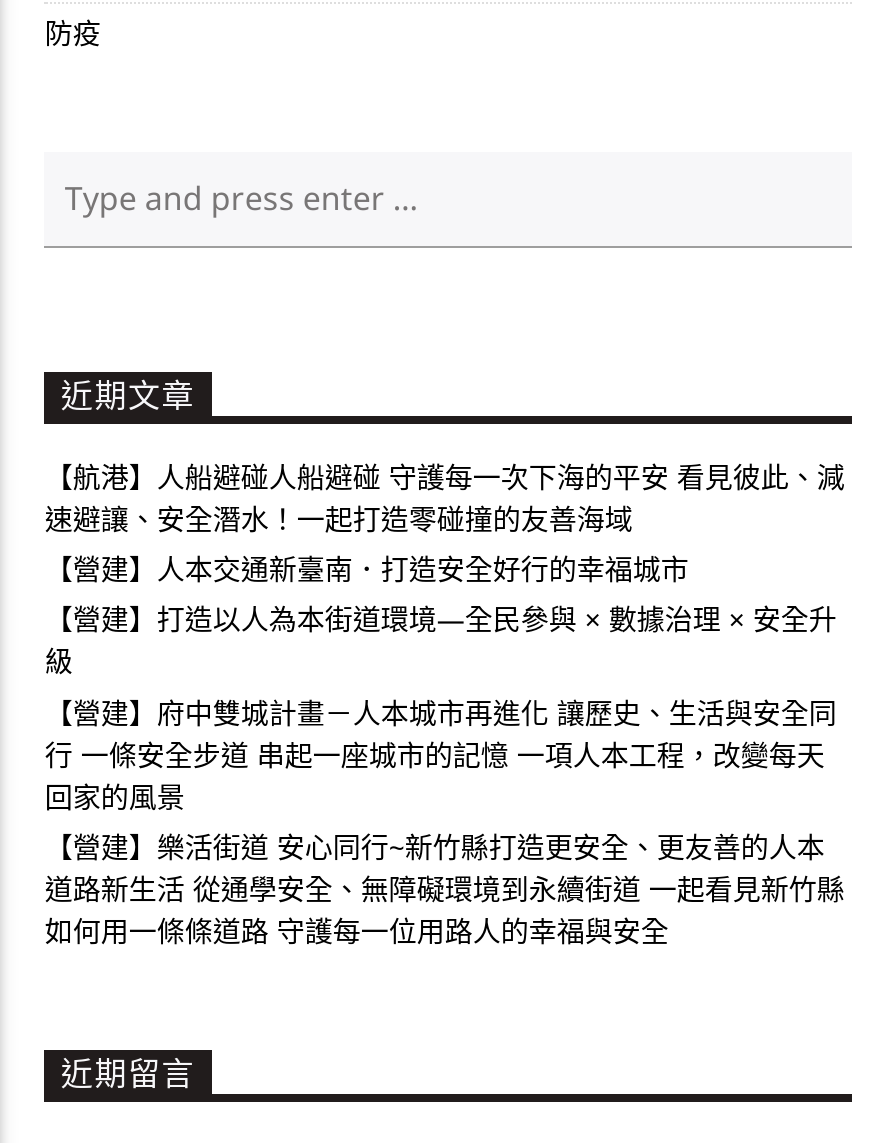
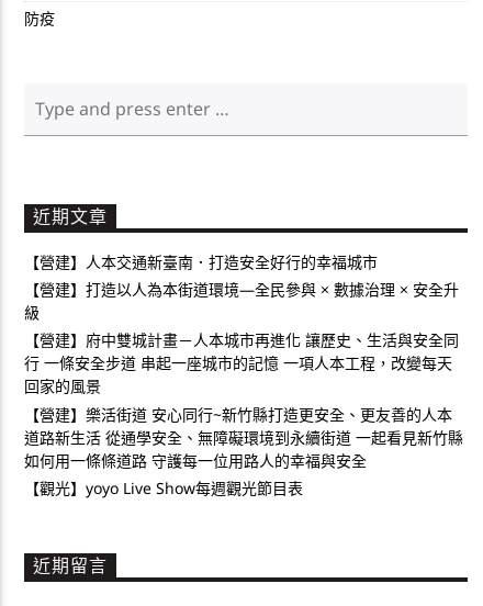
- 【航港】人船避碰人船避碰 守護每一次下海的平安 看見彼此、減
- 速避讓、安全潛水！一起打造零碰撞的友善海域

moved up: 【營建】人本交通新臺南．打造安全好行的幸福城市 | 【營建】打造以人為本街道環境—全民參與 × 數據治理 × 安全升 | 級 | ... | 道路新生活 從通學安全、無障礙環境到永續街道 一起看見新竹縣 | 如何用一條條道路 守護每一位用路人的幸福與安全

+ 【觀光】yoyo Live Show每週觀光節目表
